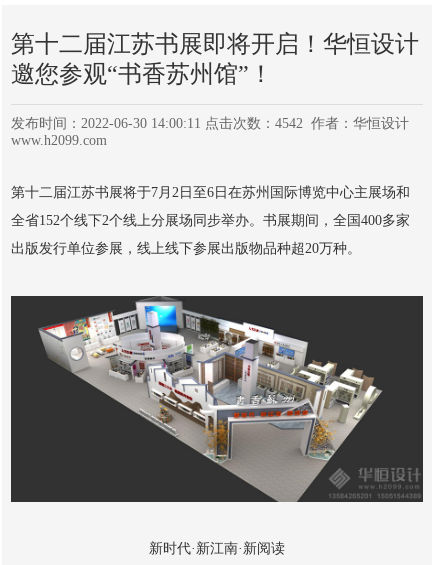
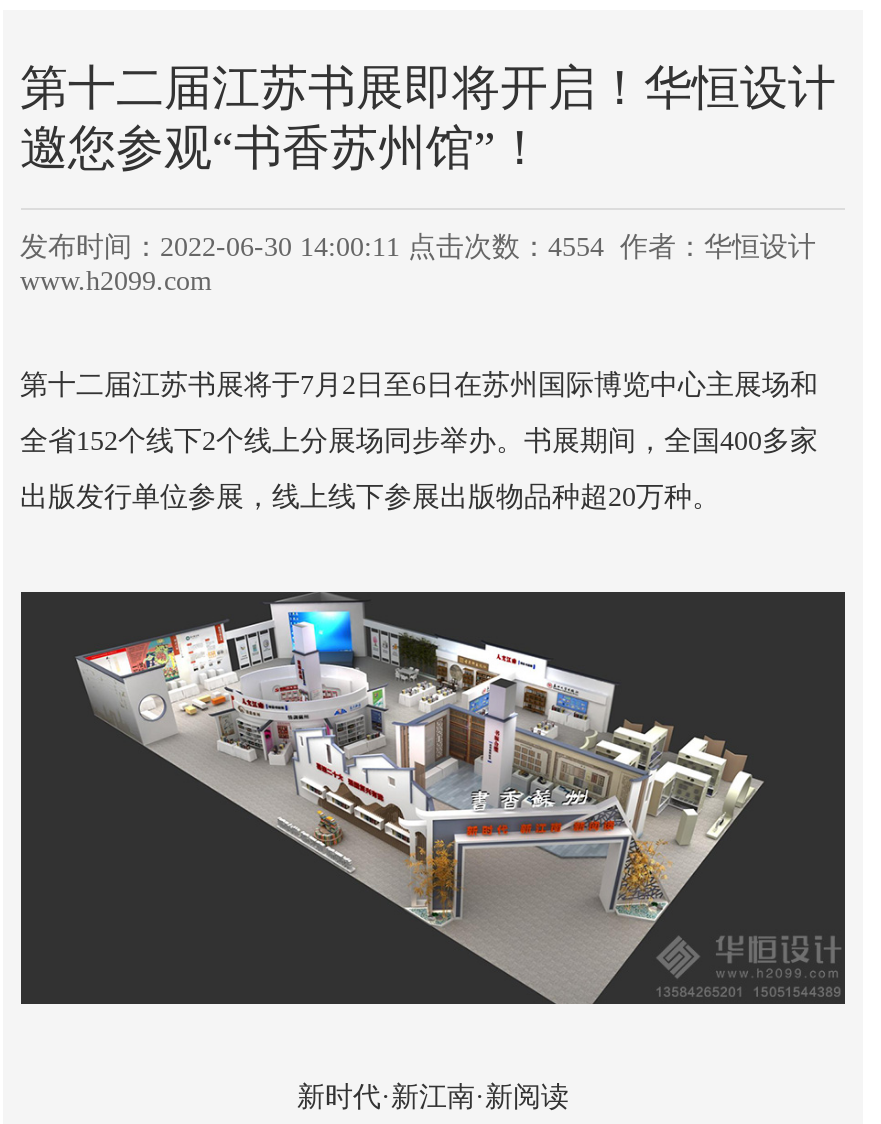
- 发布时间：2022-06-30 14:00:11 点击次数：4542 作者：华恒设计
+ 发布时间：2022-06-30 14:00:11 点击次数：4554 作者：华恒设计
